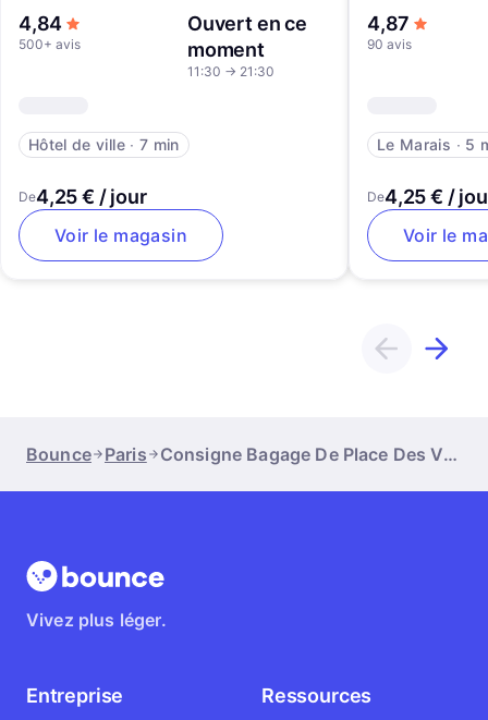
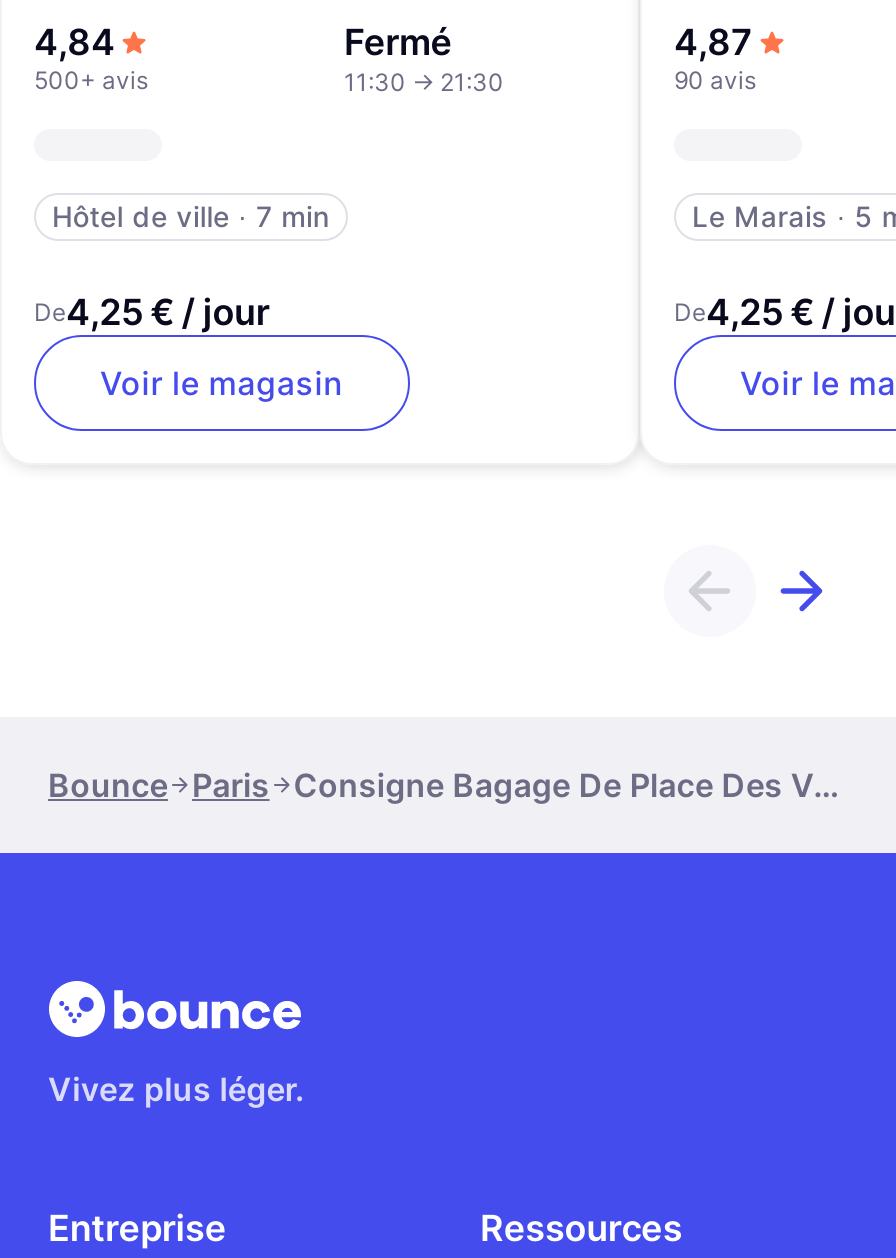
- Ouvert en ce
- moment
+ Fermé
